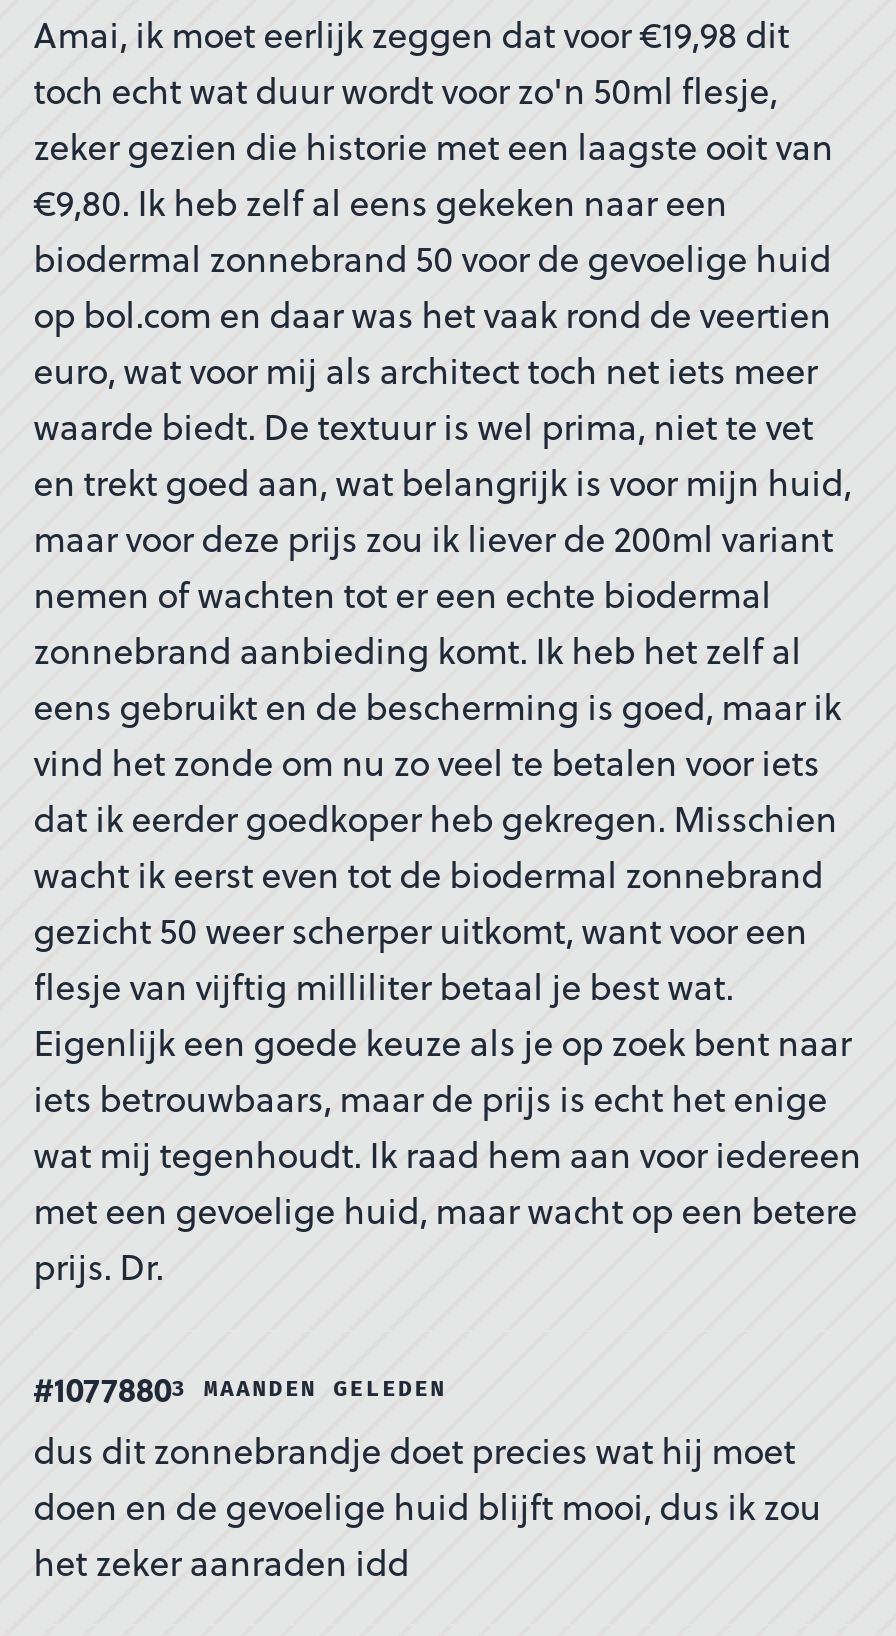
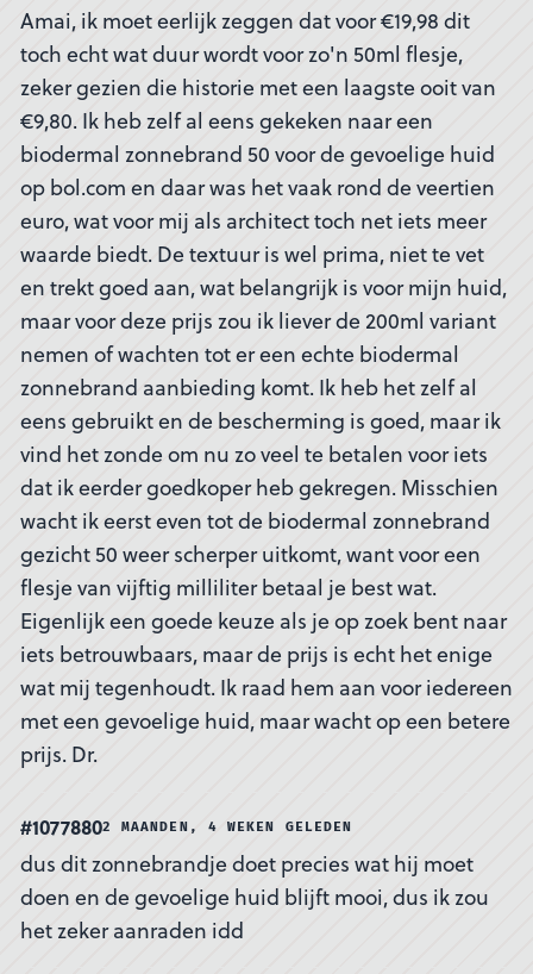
- #10778803 MAANDEN GELEDEN
+ #10778802 MAANDEN, 4 WEKEN GELEDEN
